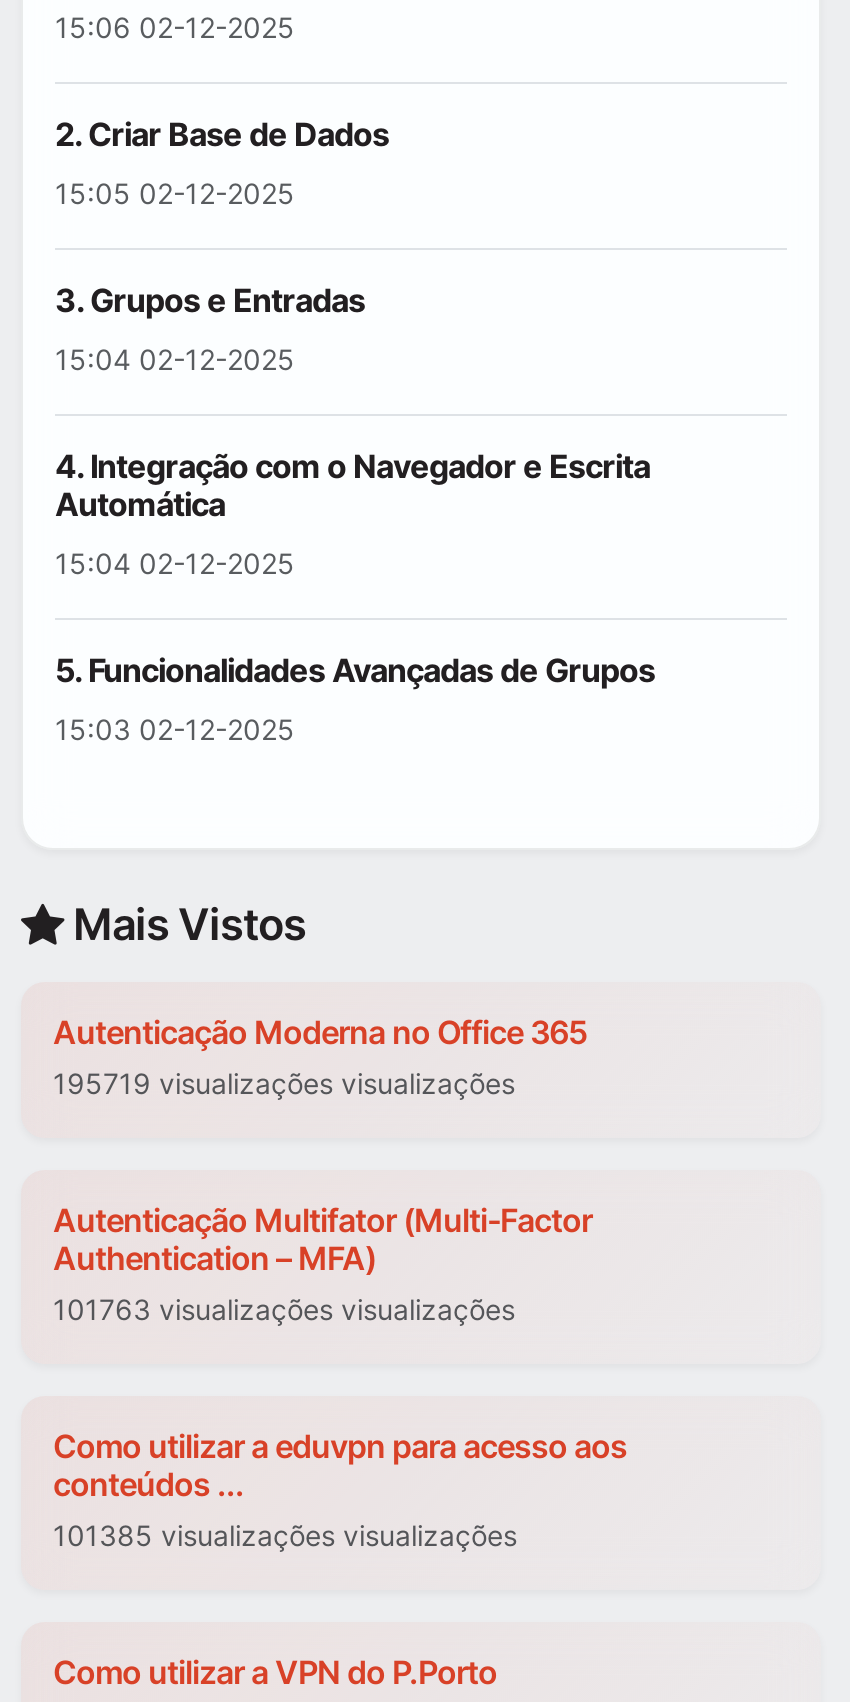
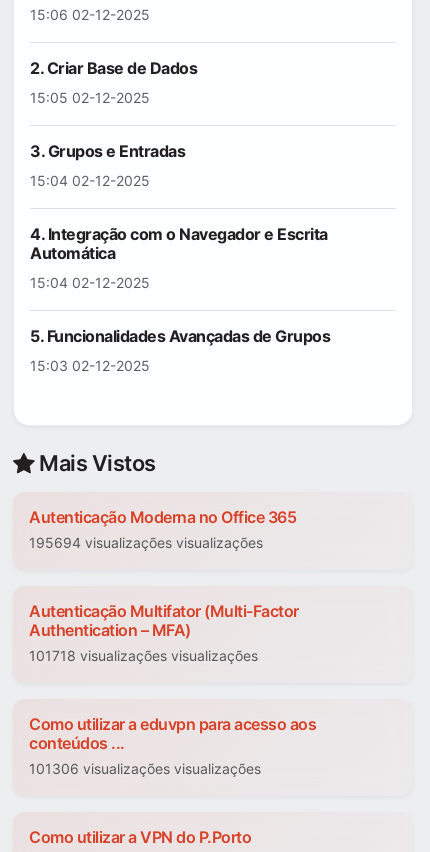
- 195719 visualizações visualizações
+ 195694 visualizações visualizações

- 101763 visualizações visualizações
+ 101718 visualizações visualizações

- 101385 visualizações visualizações
+ 101306 visualizações visualizações
